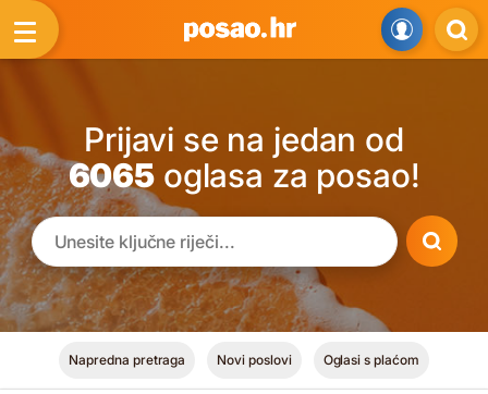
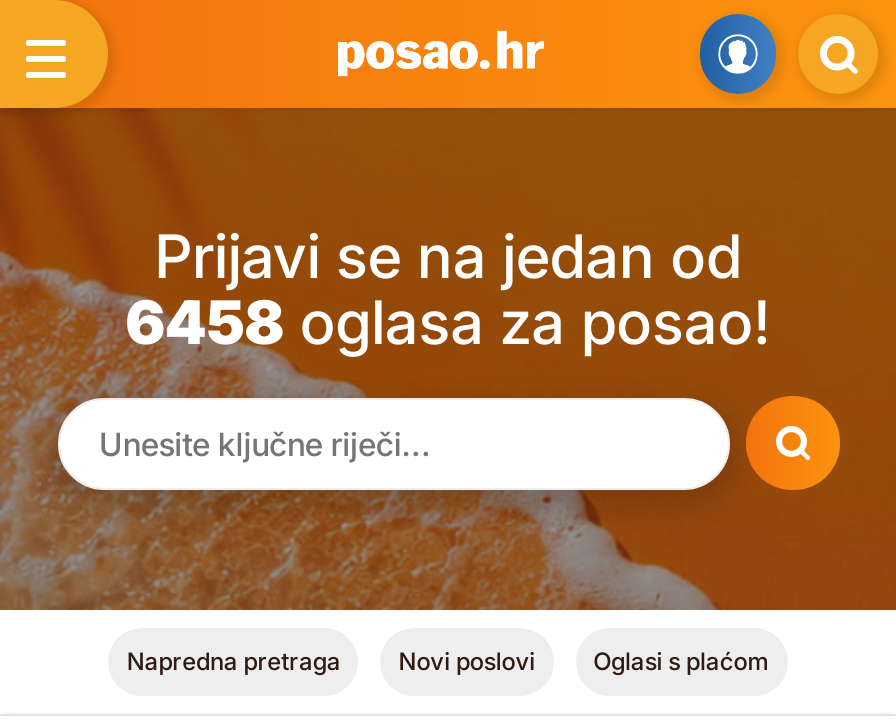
- 6065 oglasa za posao!
+ 6458 oglasa za posao!
